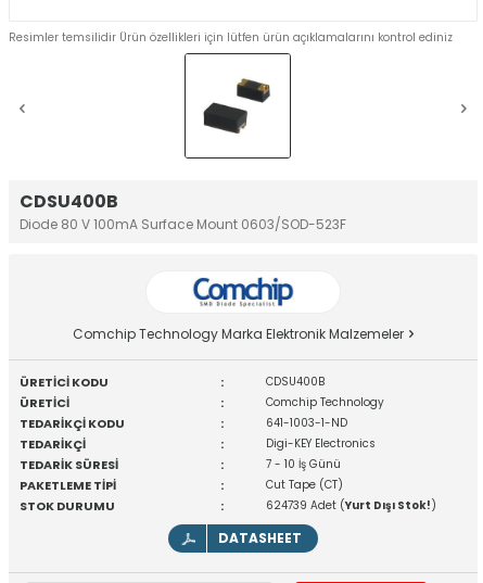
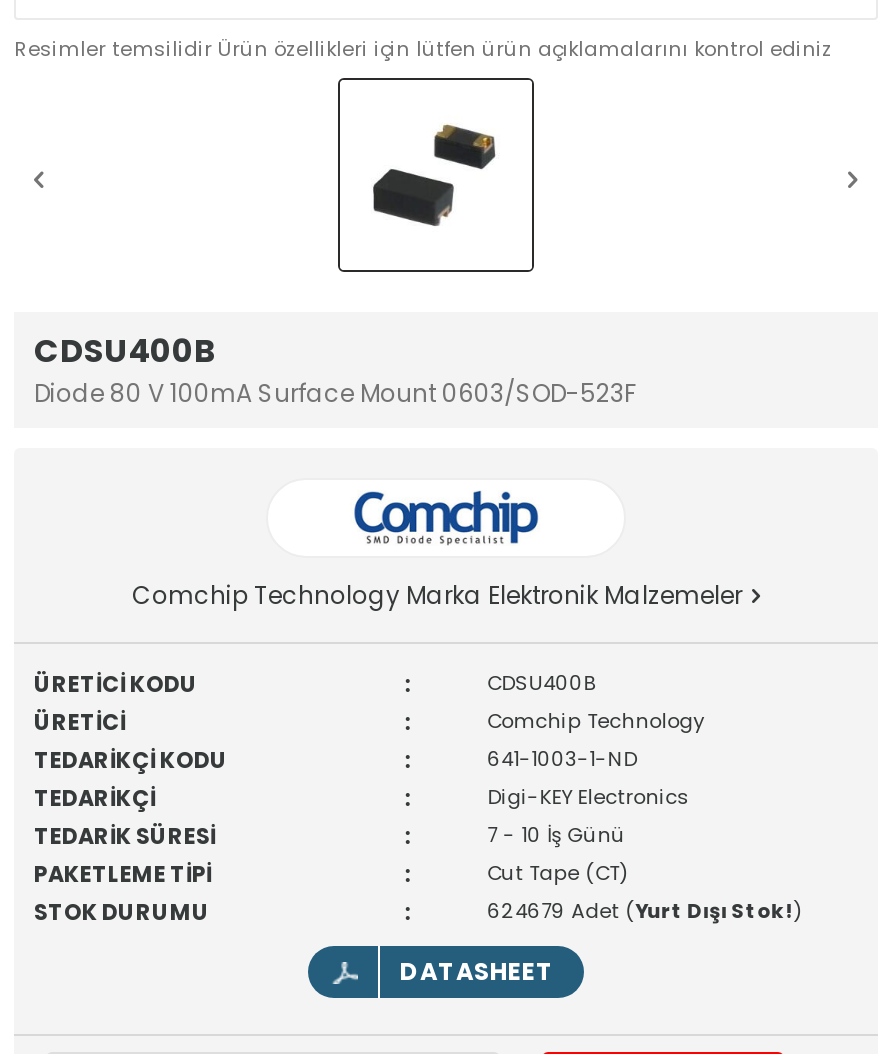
- 624739 Adet (Yurt Dışı Stok!)
+ 624679 Adet (Yurt Dışı Stok!)
